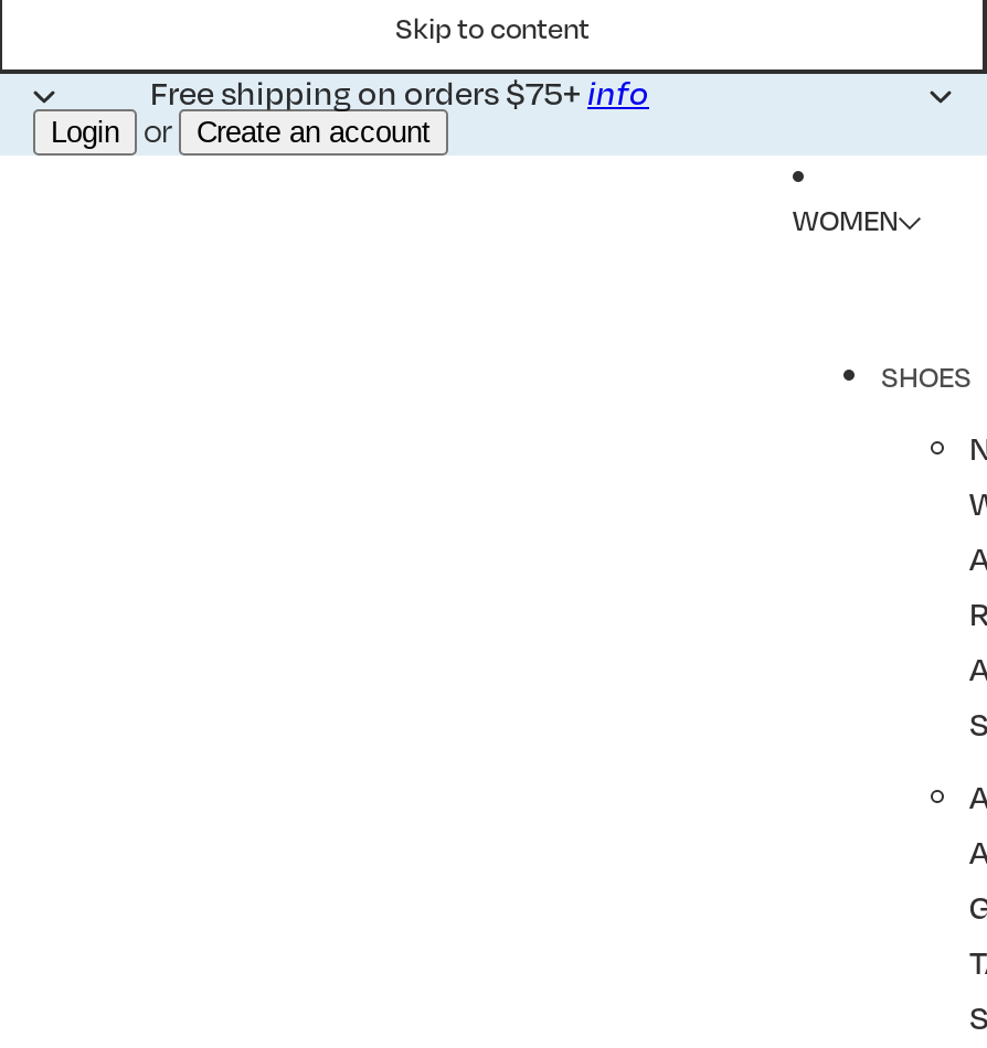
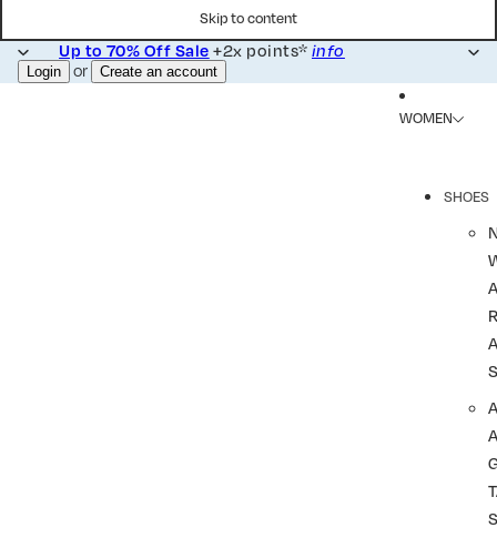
- Free shipping on orders $75+info
+ Up to 70% Off Sale+2x points*info
